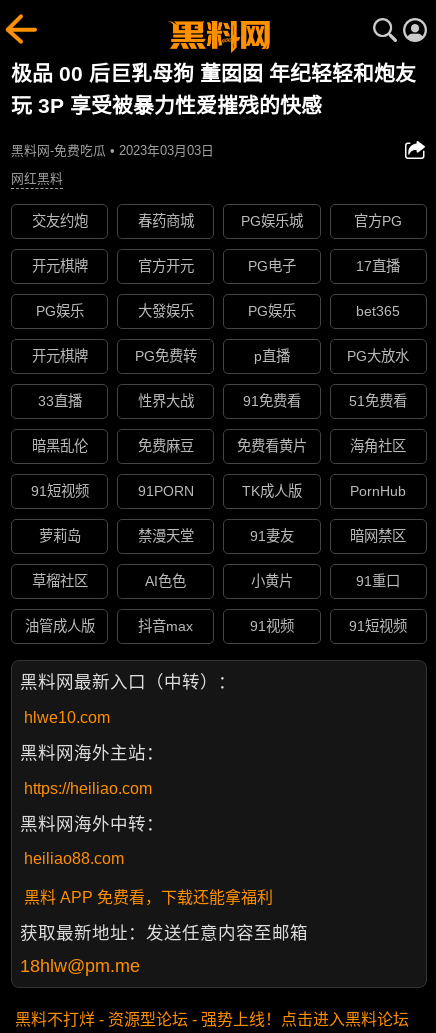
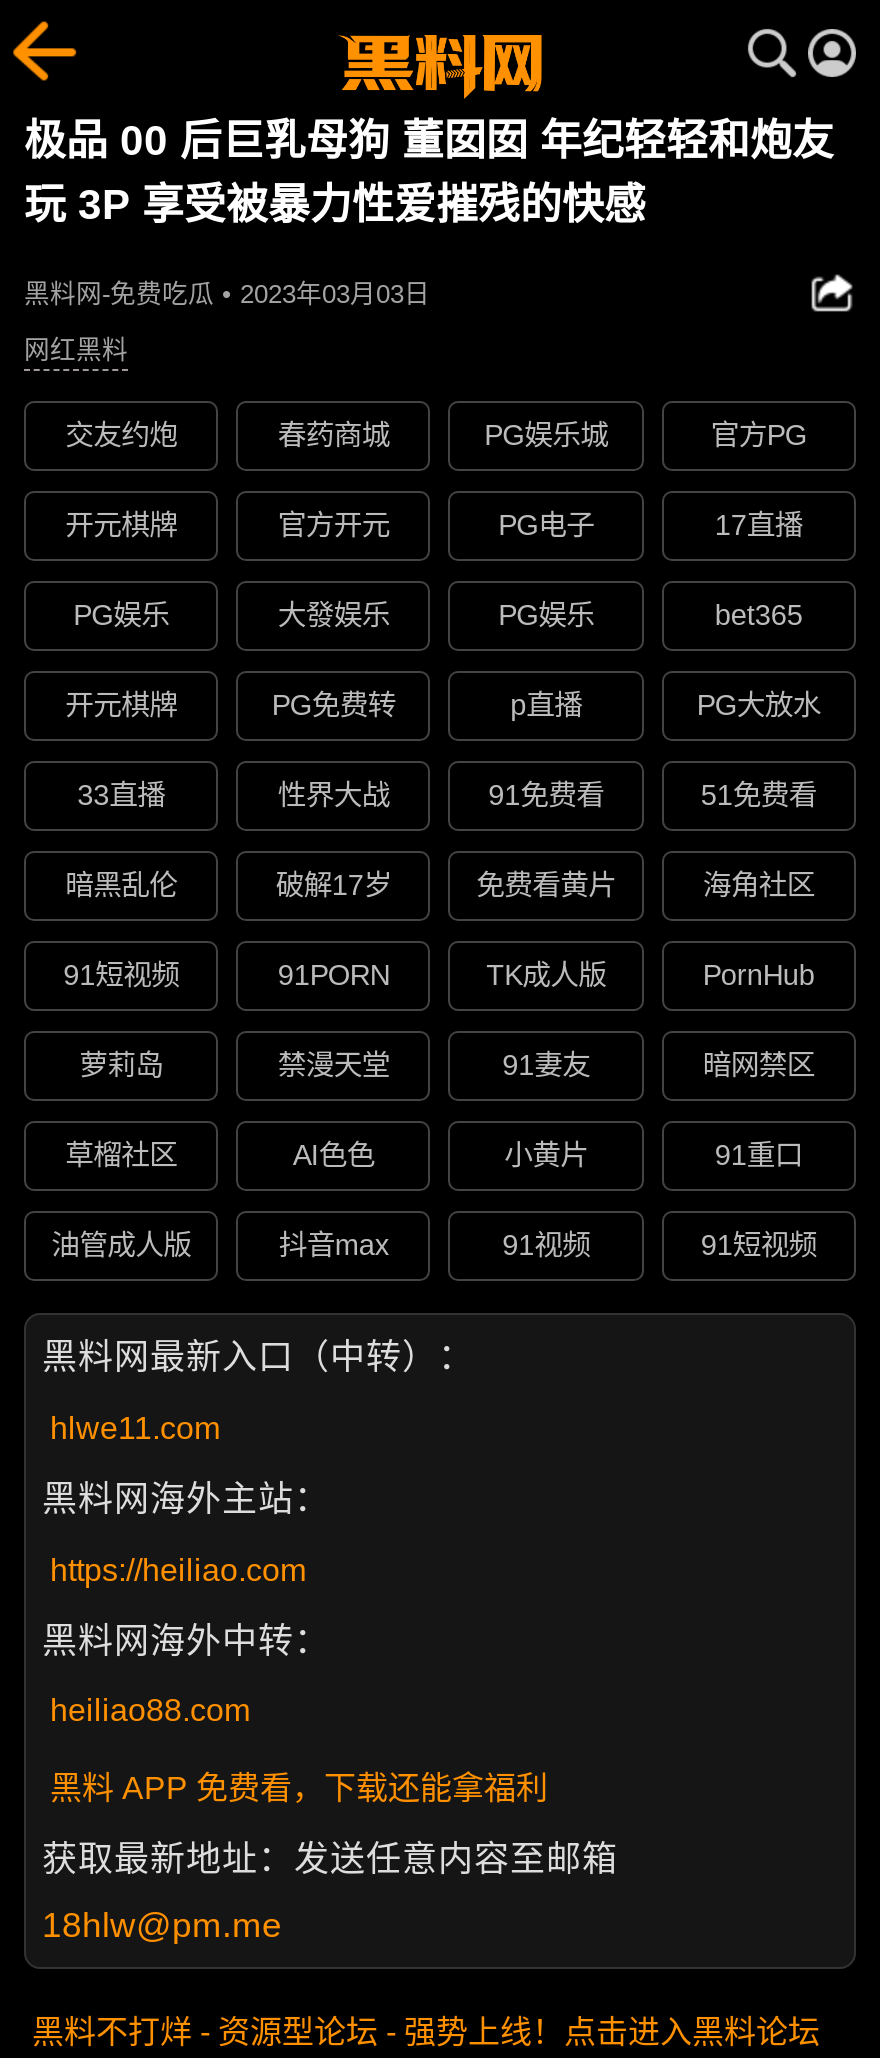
- 免费麻豆
+ 破解17岁

- hlwe10.com
+ hlwe11.com
